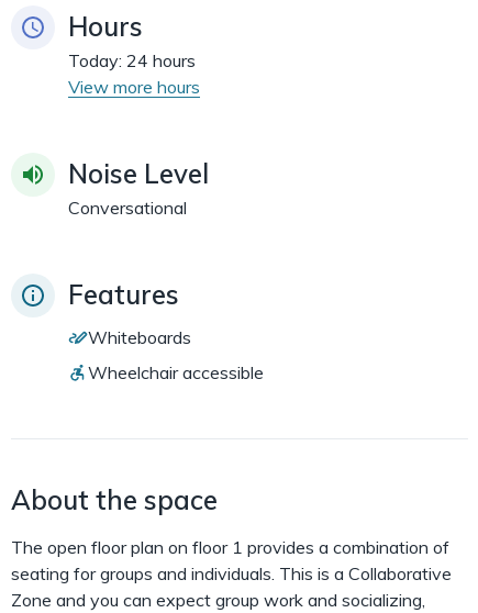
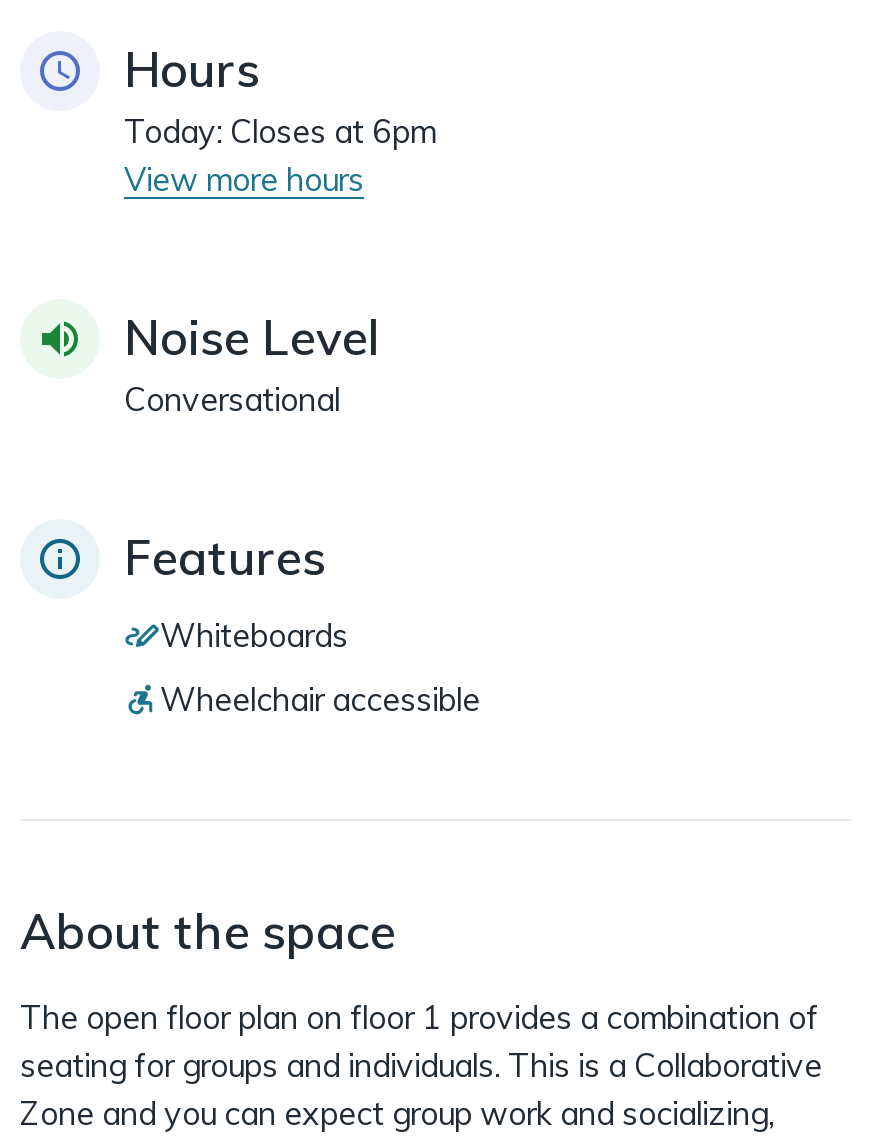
- Today: 24 hours
+ Today: Closes at 6pm
